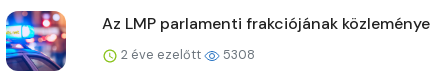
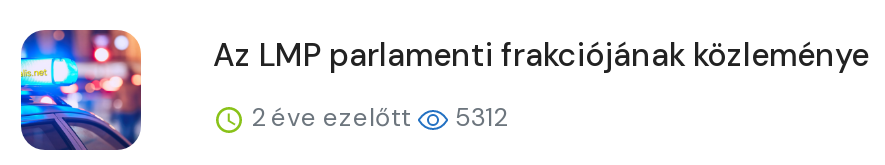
- 2 éve ezelőtt 5308
+ 2 éve ezelőtt 5312
